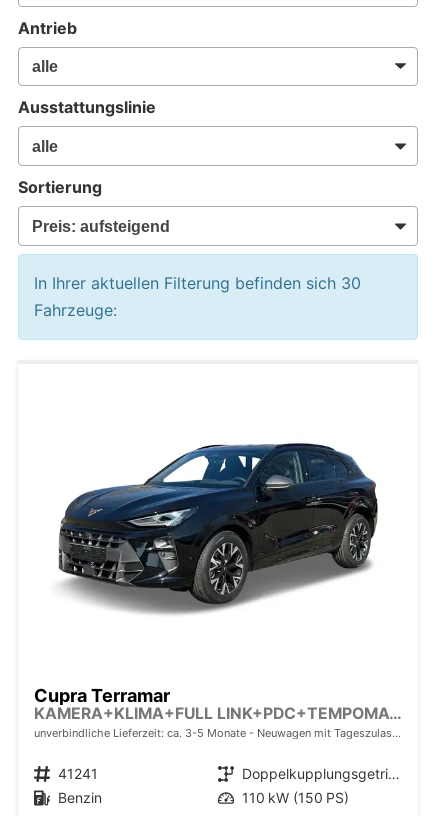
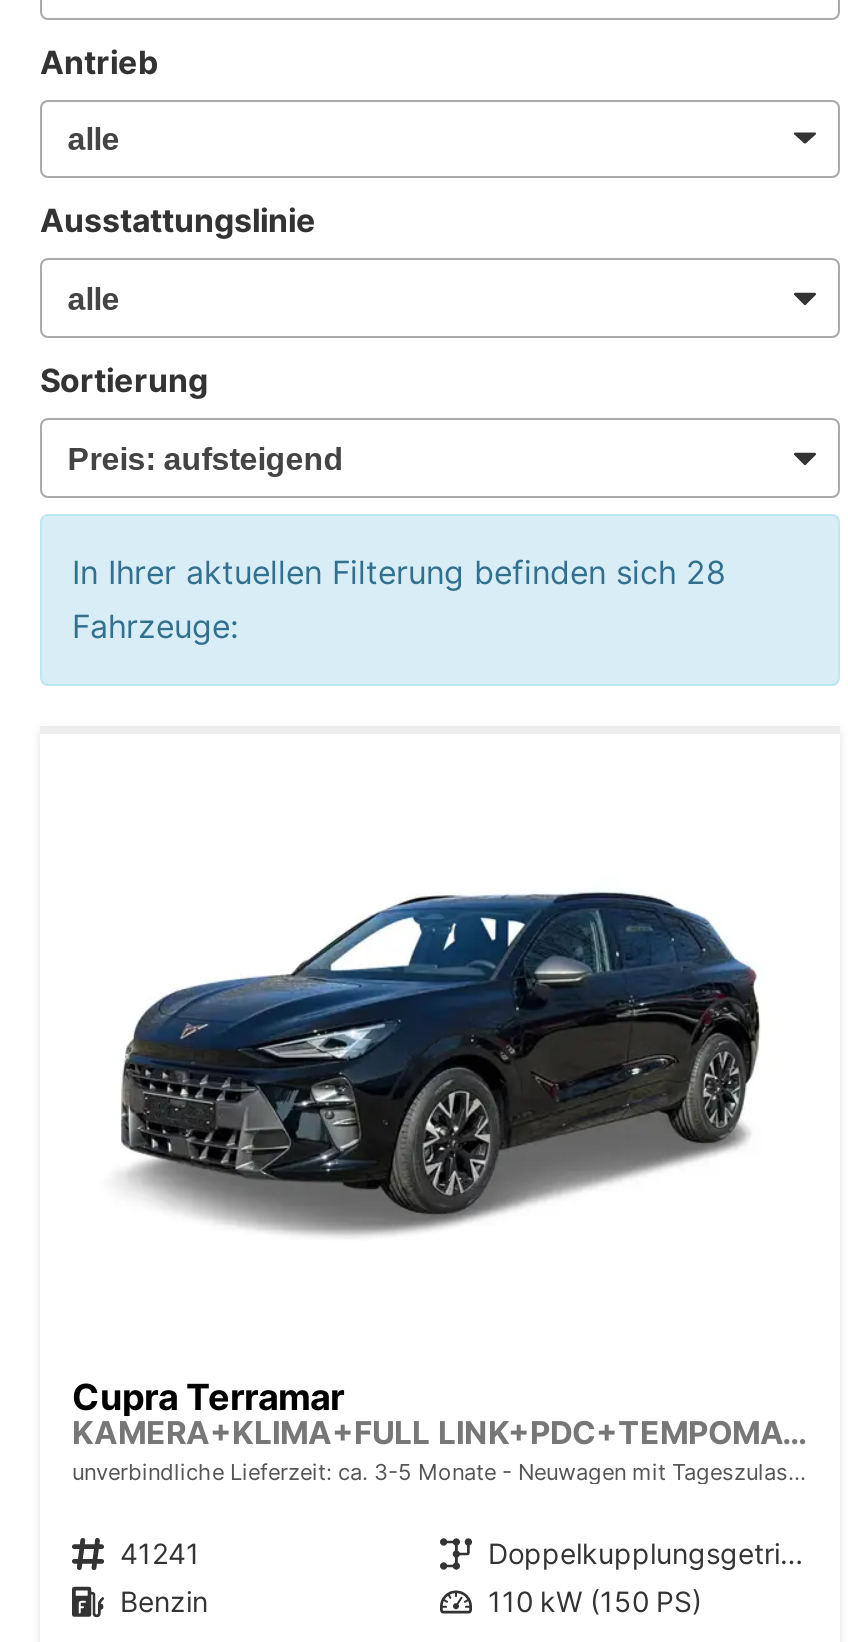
- In Ihrer aktuellen Filterung befinden sich 30
+ In Ihrer aktuellen Filterung befinden sich 28
